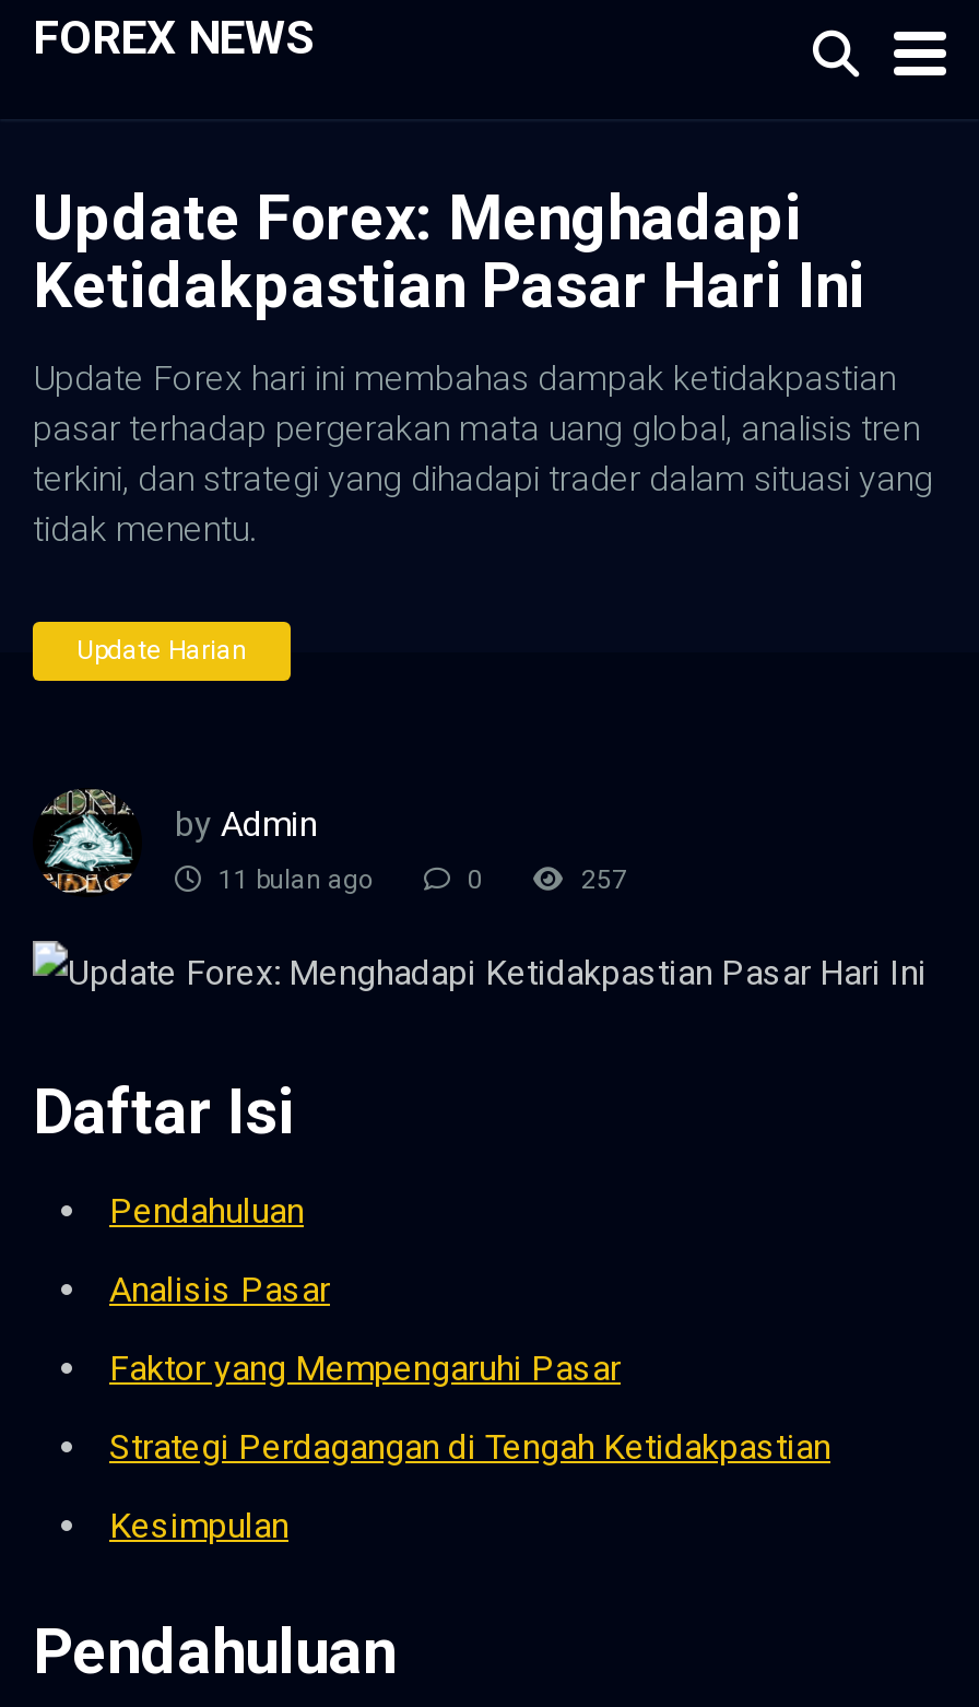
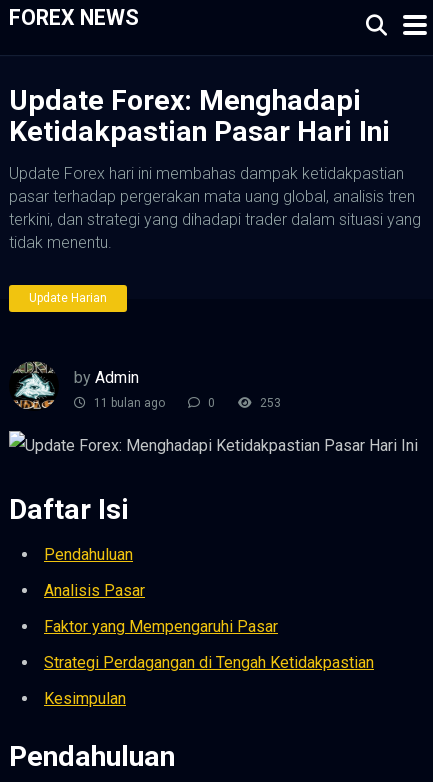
- 257
+ 253
